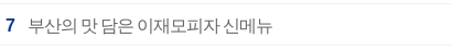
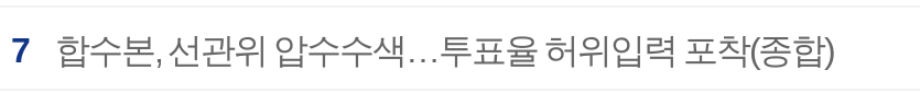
- 부산의 맛 담은 이재모피자 신메뉴
+ 합수본, 선관위 압수수색…투표율 허위입력 포착(종합)
